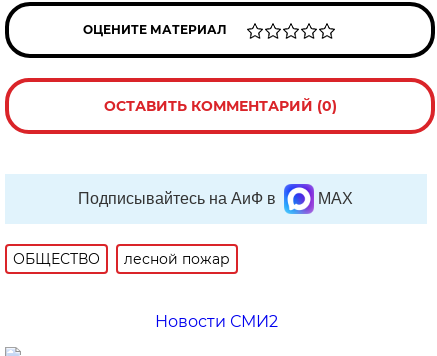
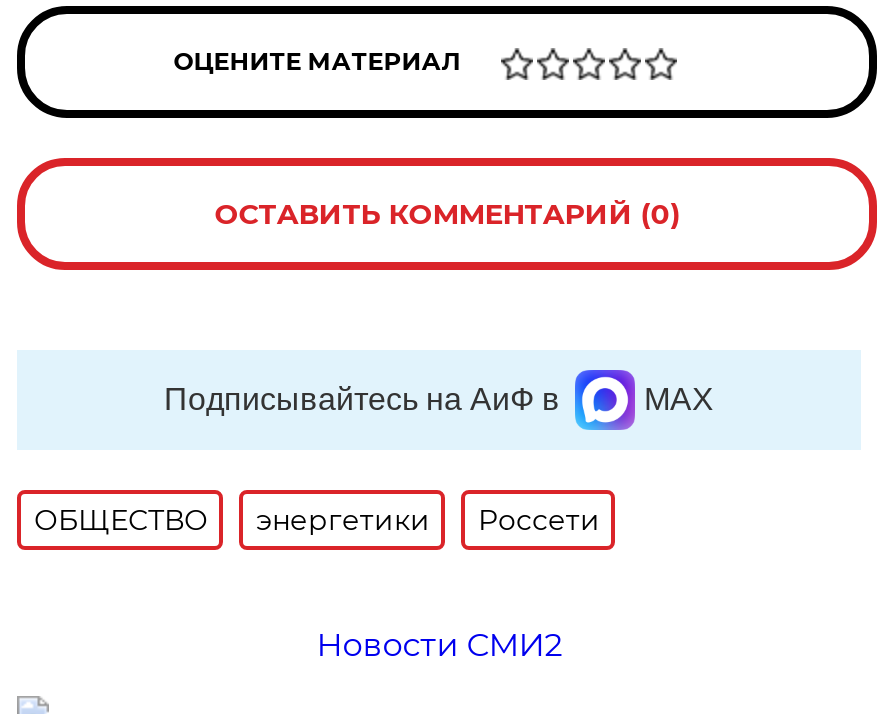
- лесной пожар
+ энергетики
+ Россети
